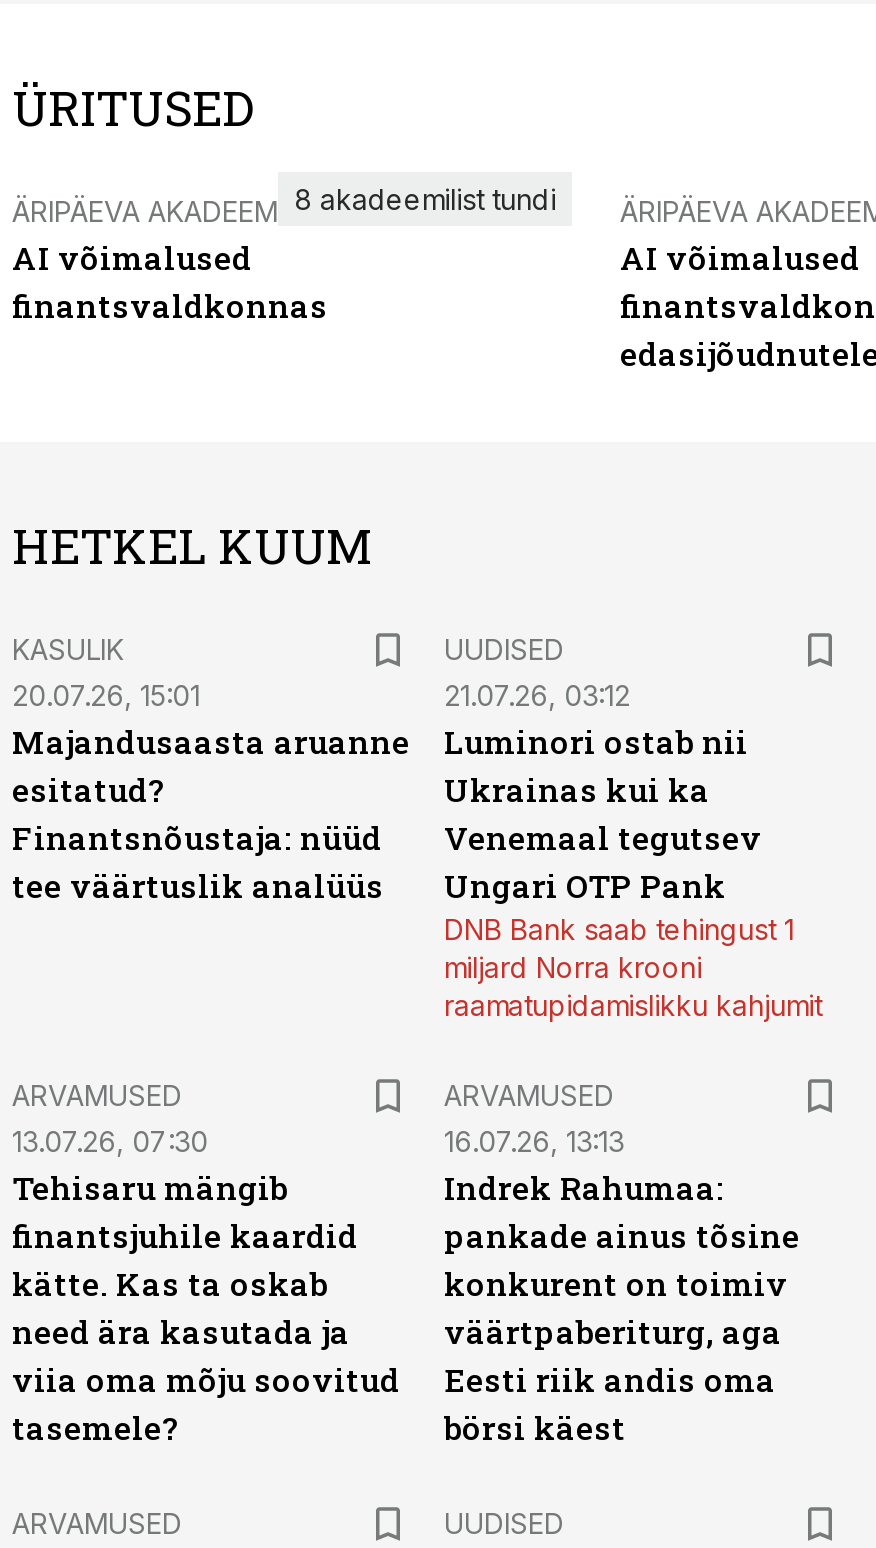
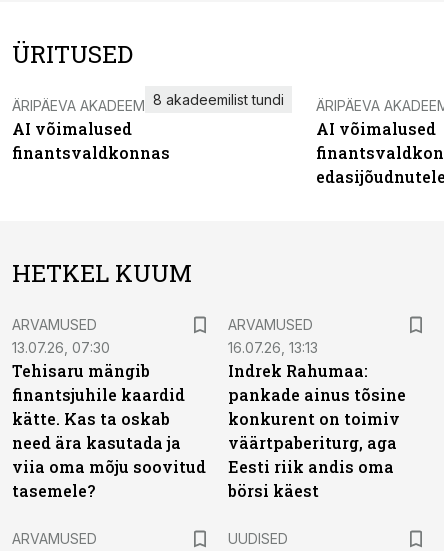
- KASULIK
- 20.07.26, 15:01
- Majandusaasta aruanne
- esitatud?
- Finantsnõustaja: nüüd
- tee väärtuslik analüüs

- UUDISED
- 21.07.26, 03:12
- Luminori ostab nii
- Ukrainas kui ka
- Venemaal tegutsev
- Ungari OTP Pank
- DNB Bank saab tehingust 1
- miljard Norra krooni
- raamatupidamislikku kahjumit
